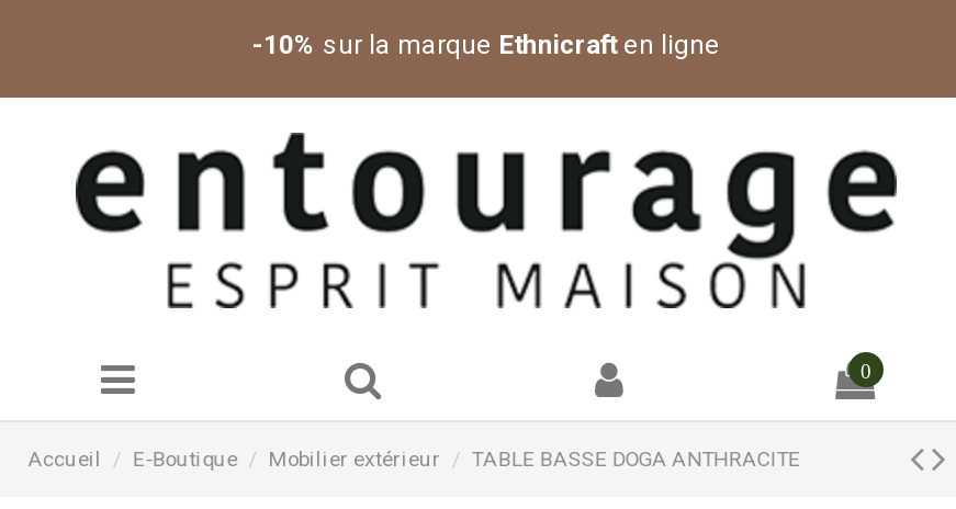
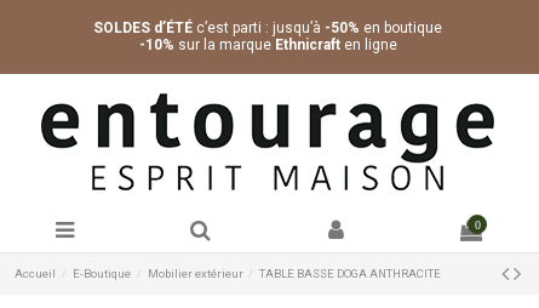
+ SOLDES d’ÉTÉ c’est parti : jusqu’à -50% en boutique
